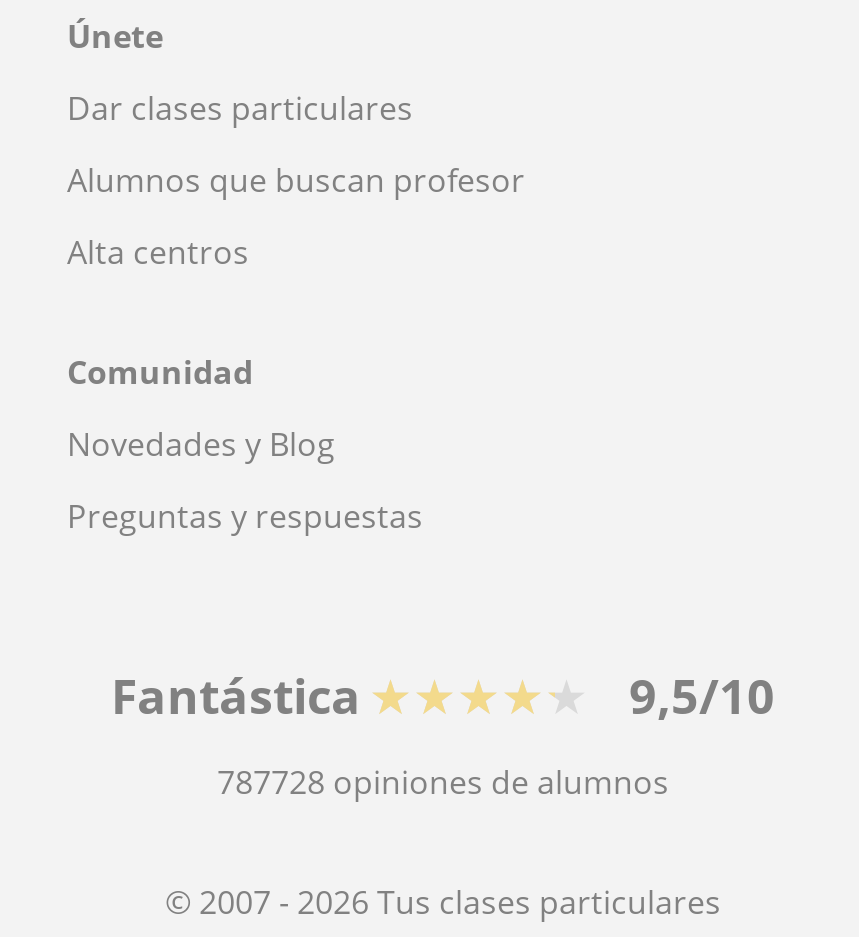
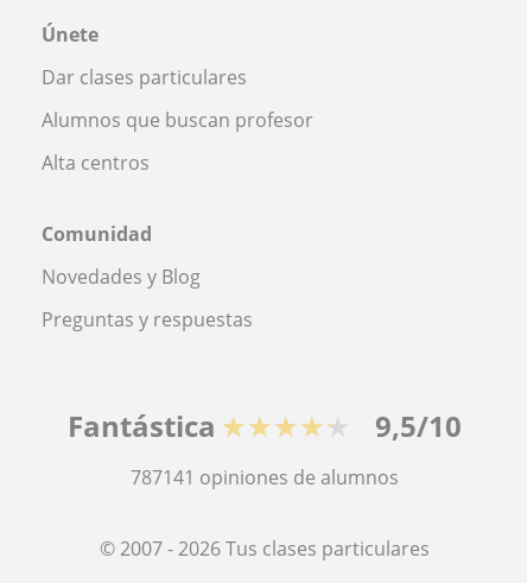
- 787728 opiniones de alumnos
+ 787141 opiniones de alumnos
